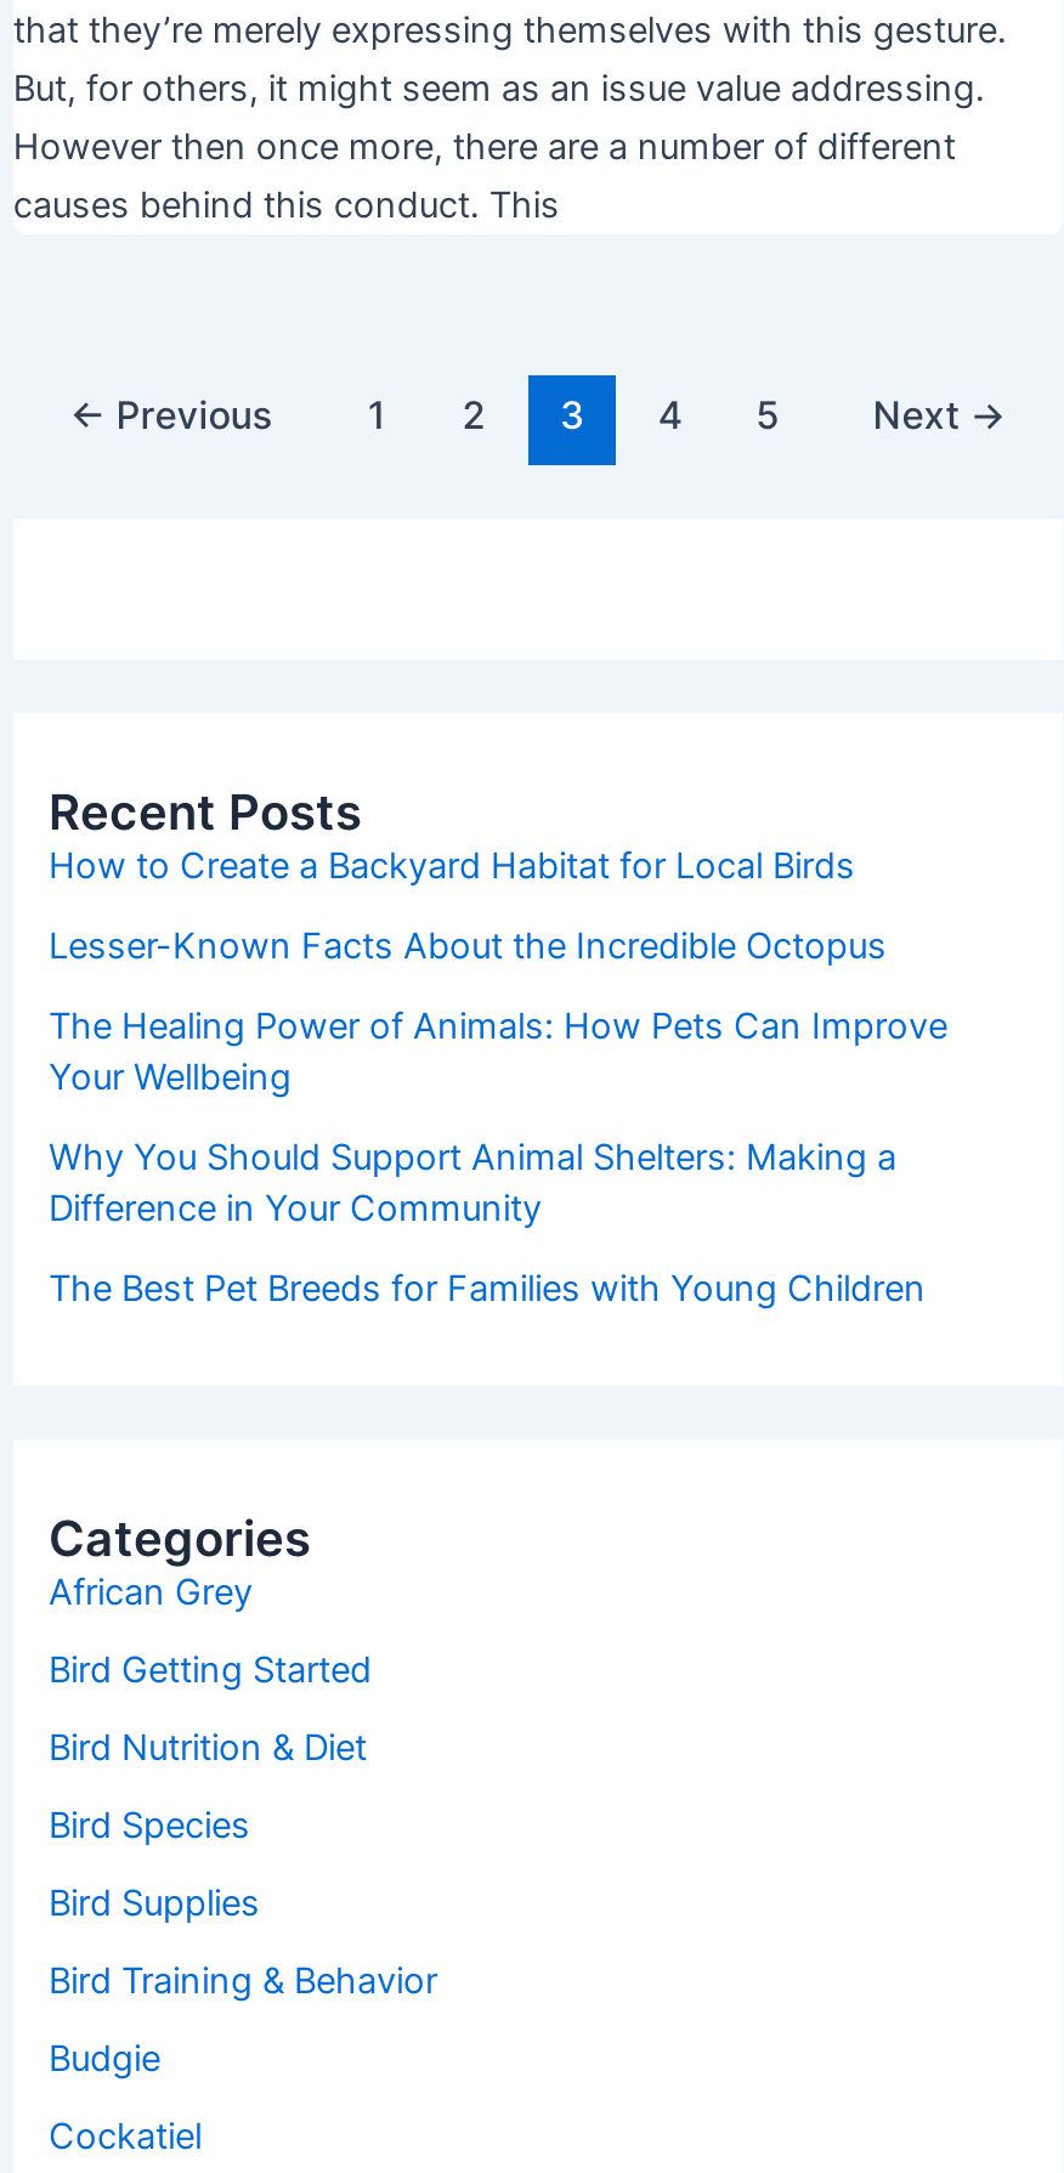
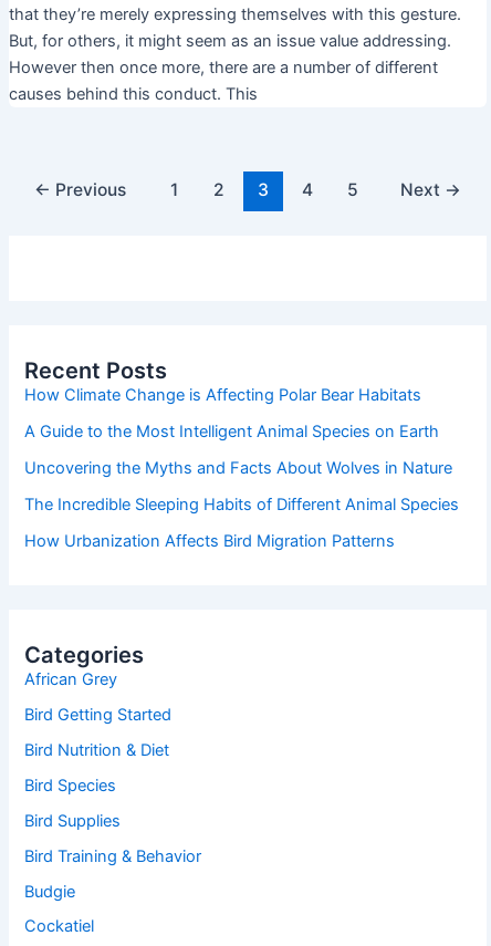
- How to Create a Backyard Habitat for Local Birds
+ How Climate Change is Affecting Polar Bear Habitats

- Lesser-Known Facts About the Incredible Octopus
+ A Guide to the Most Intelligent Animal Species on Earth

- The Healing Power of Animals: How Pets Can Improve
- Your Wellbeing
+ Uncovering the Myths and Facts About Wolves in Nature

- Why You Should Support Animal Shelters: Making a
- Difference in Your Community
+ The Incredible Sleeping Habits of Different Animal Species

- The Best Pet Breeds for Families with Young Children
+ How Urbanization Affects Bird Migration Patterns
